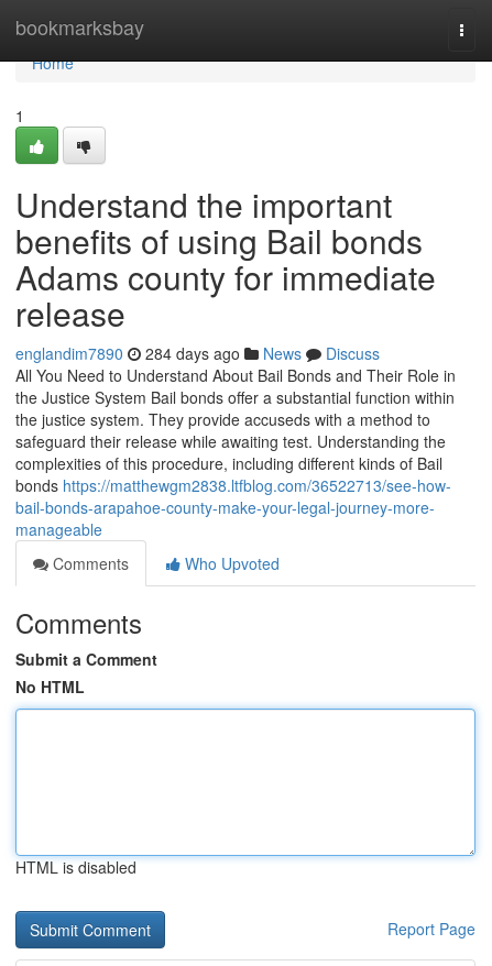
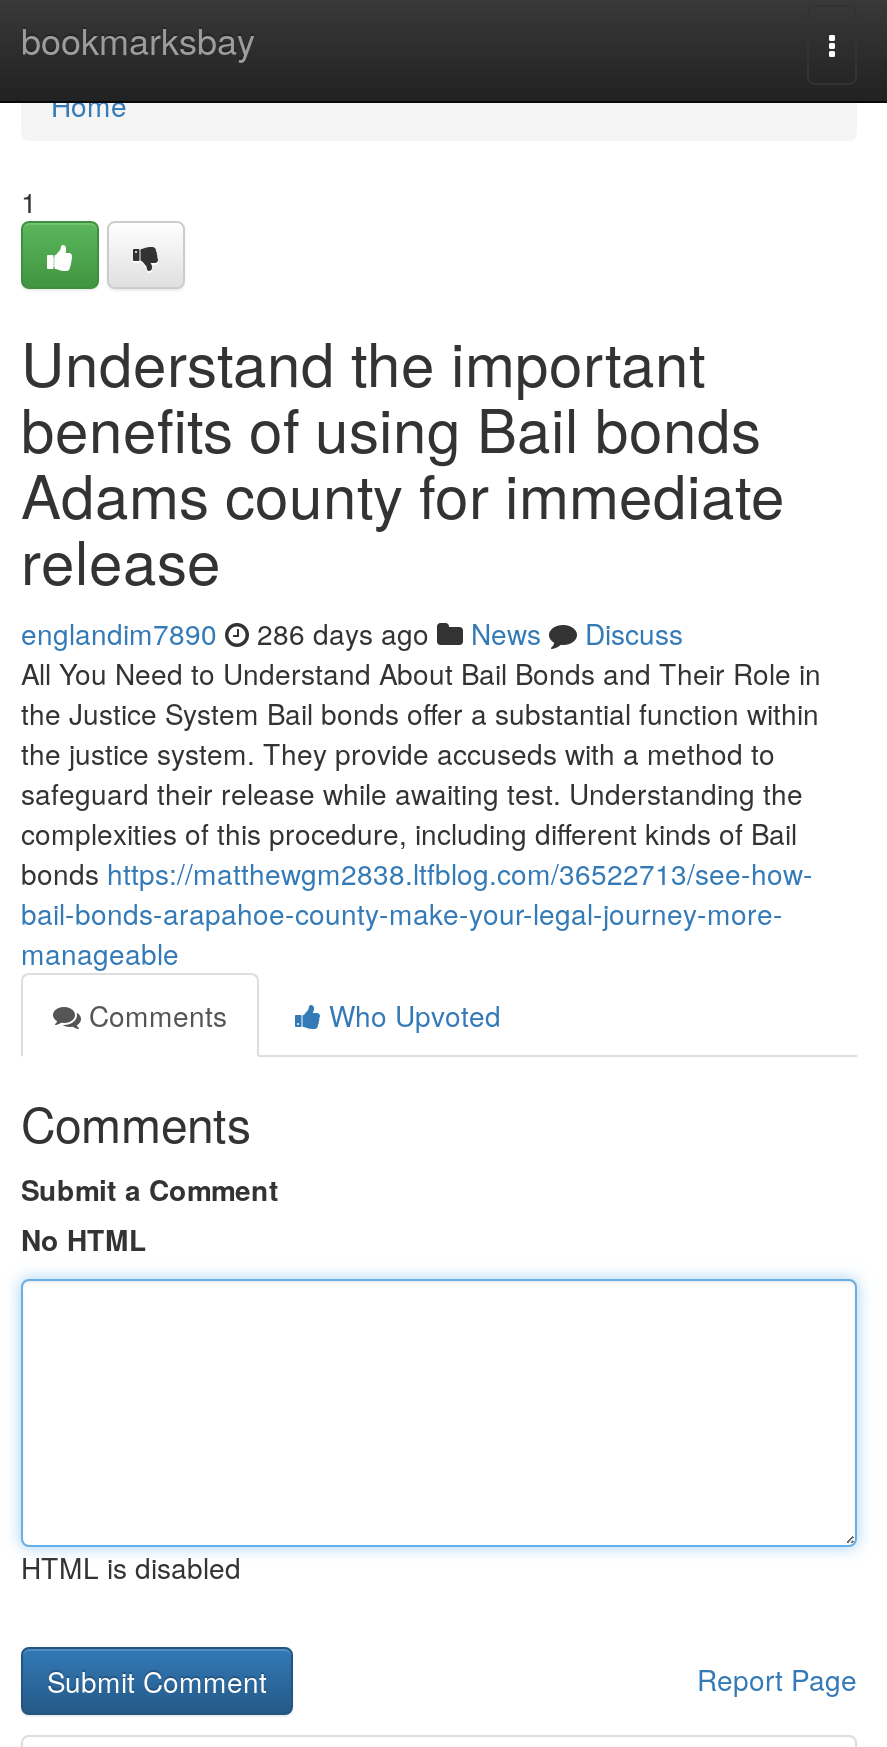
- englandim7890 284 days ago News Discuss
+ englandim7890 286 days ago News Discuss
